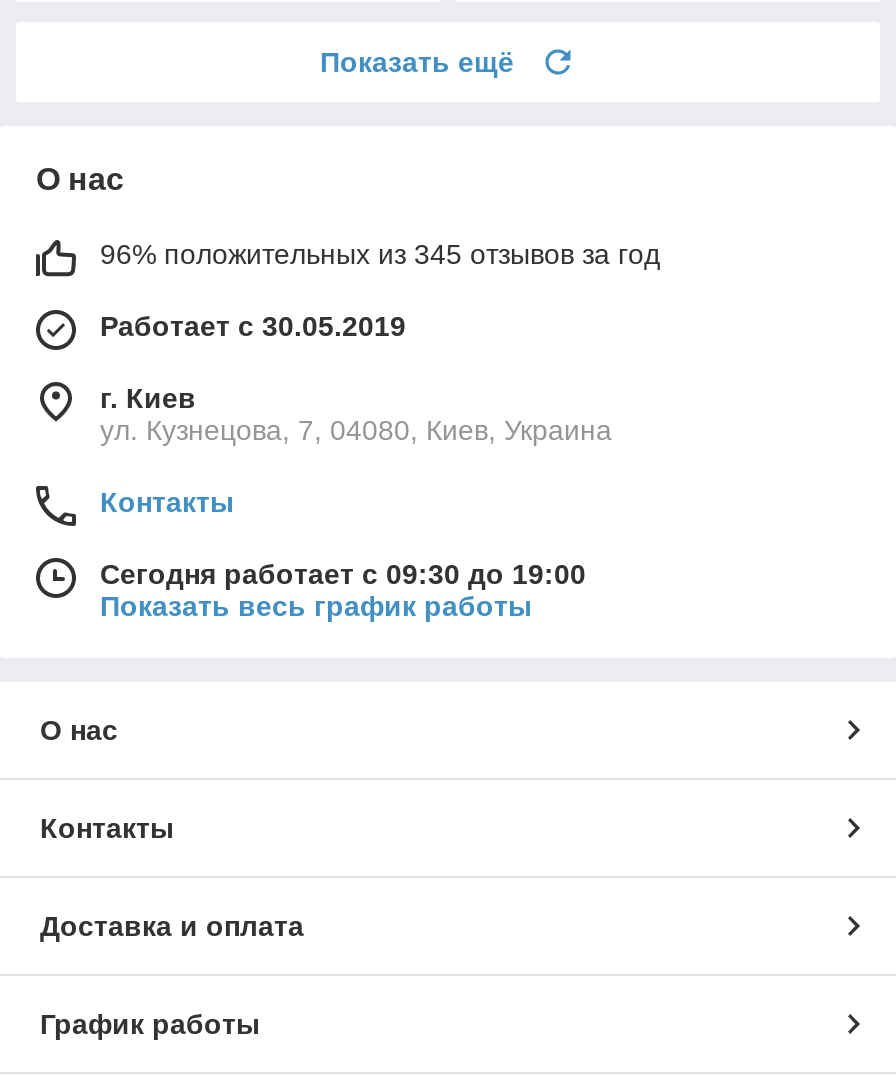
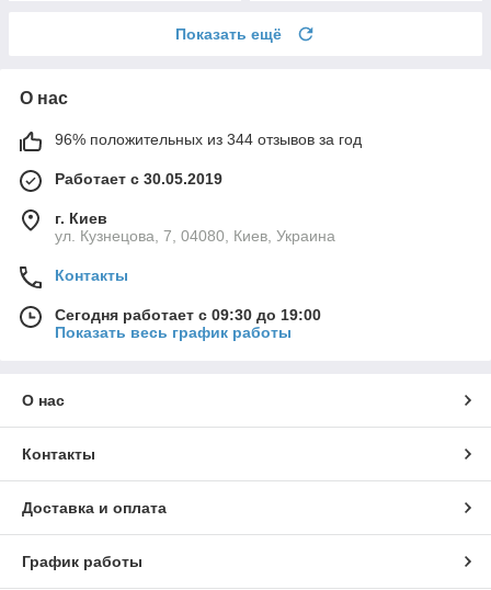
- 96% положительных из 345 отзывов за год
+ 96% положительных из 344 отзывов за год
